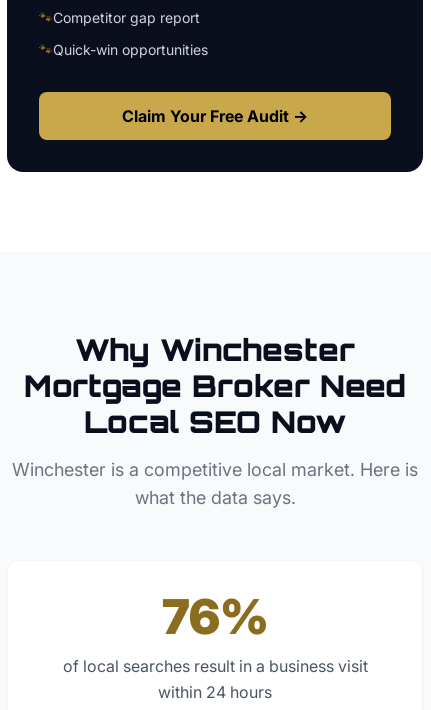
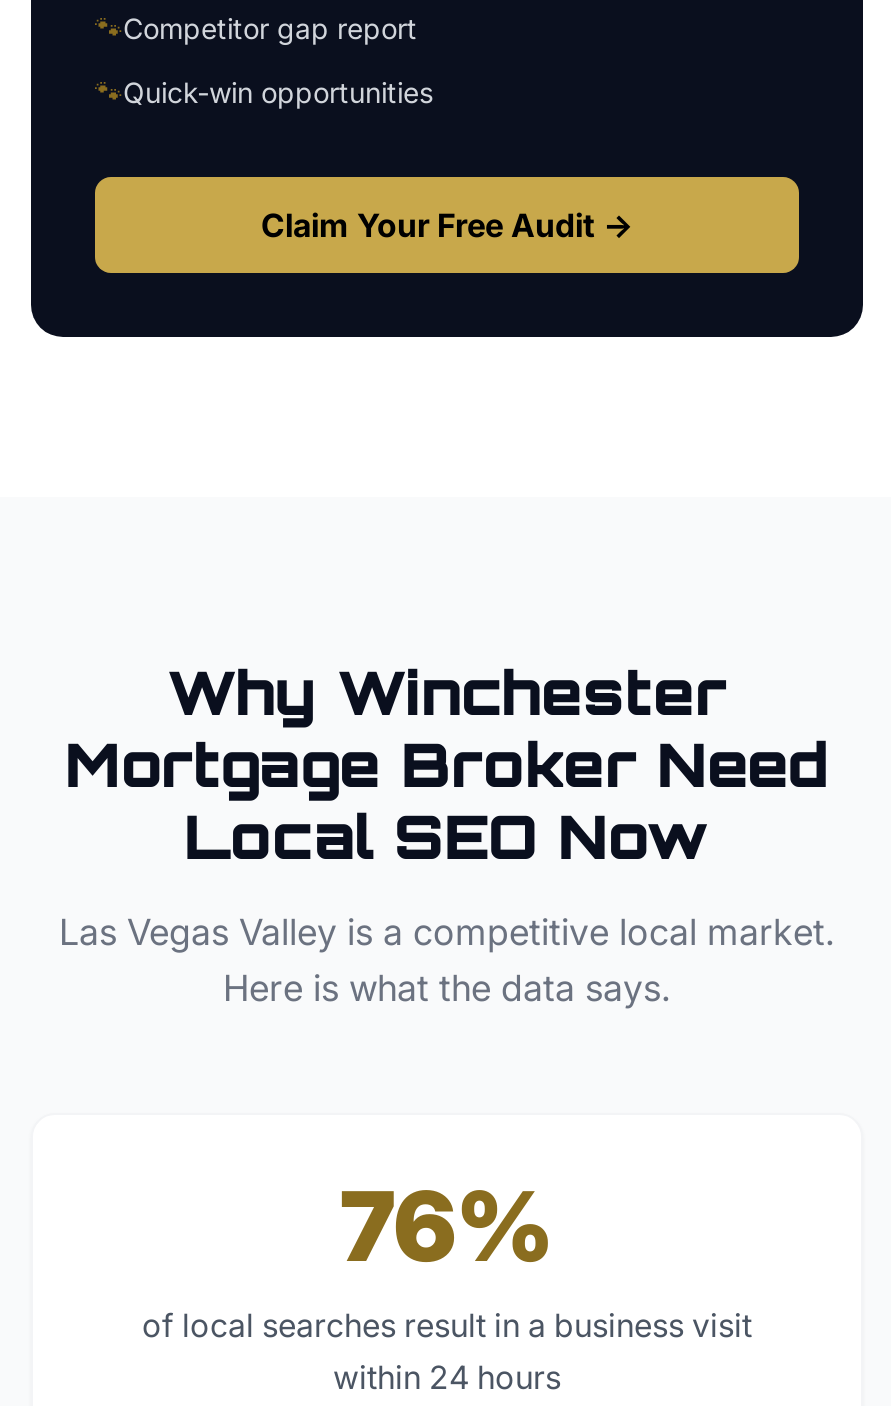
- Winchester is a competitive local market. Here is
- what the data says.
+ Las Vegas Valley is a competitive local market.
+ Here is what the data says.
